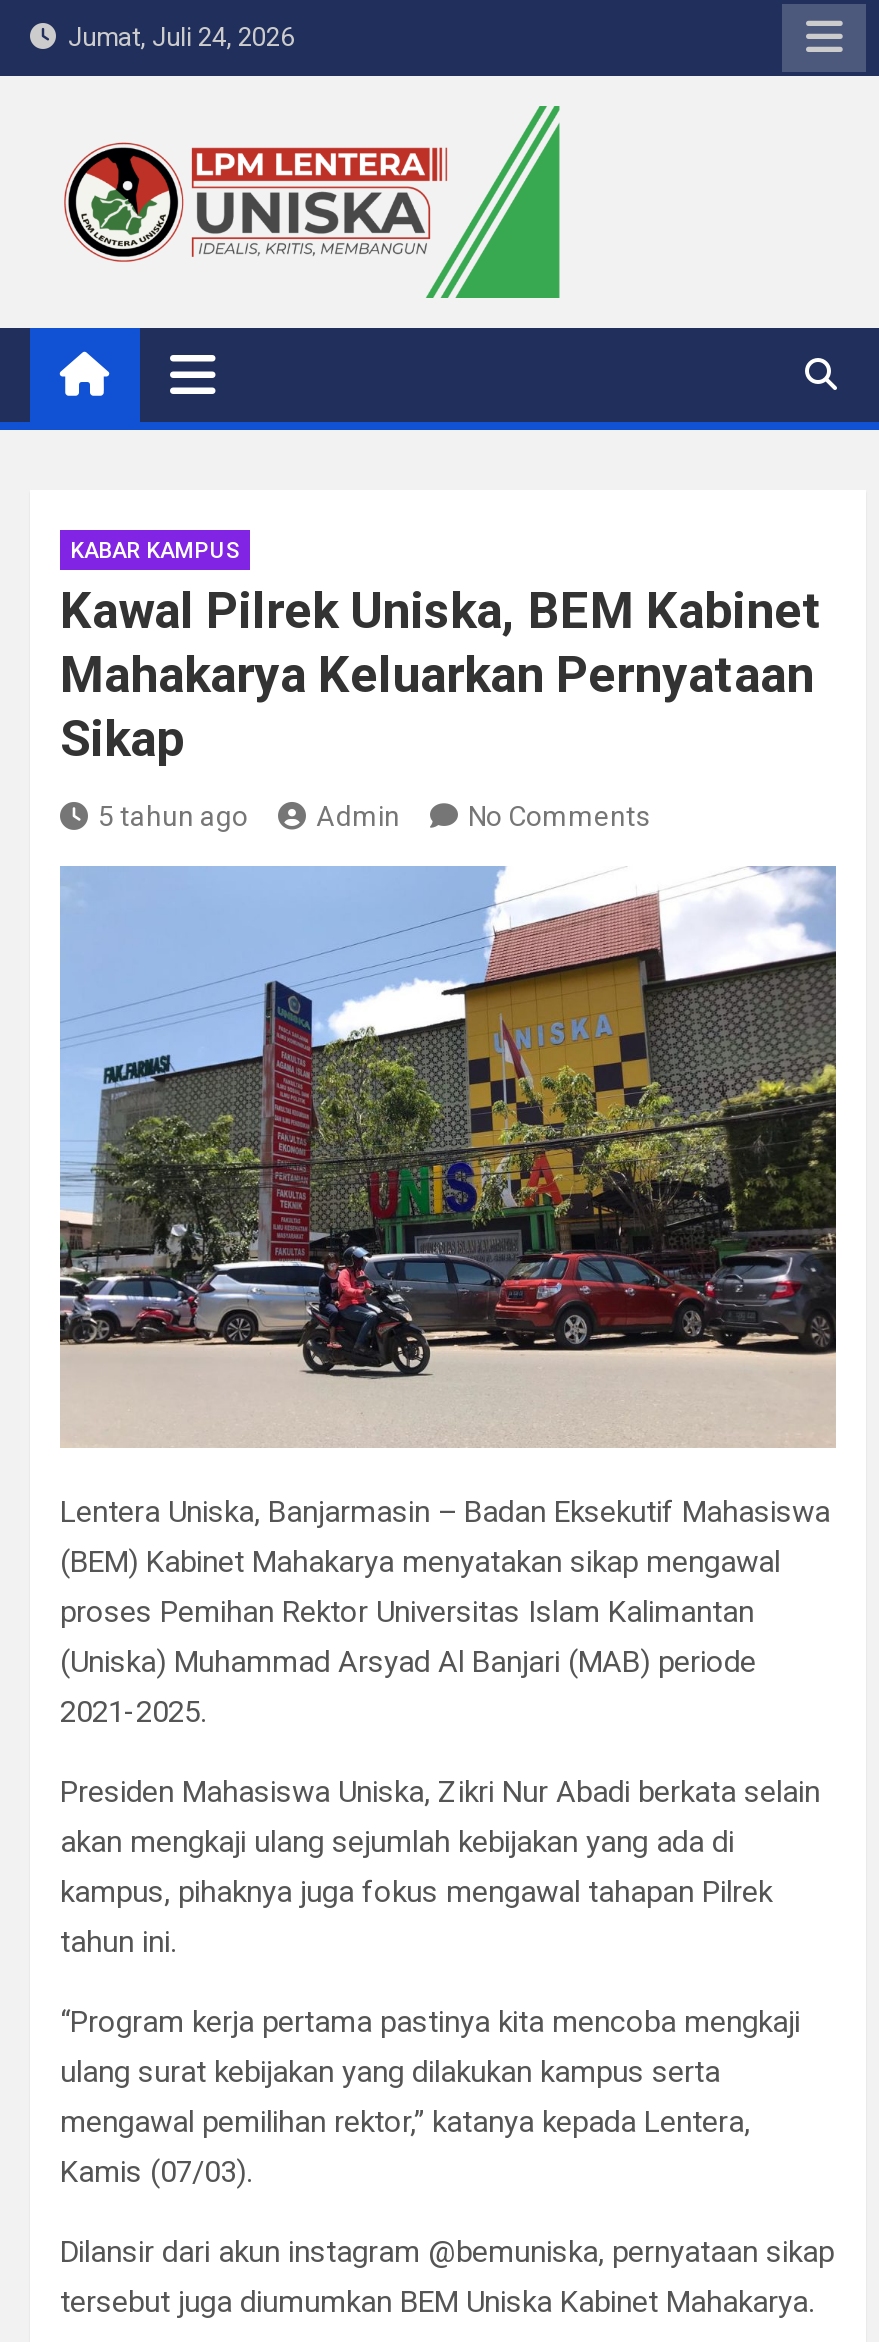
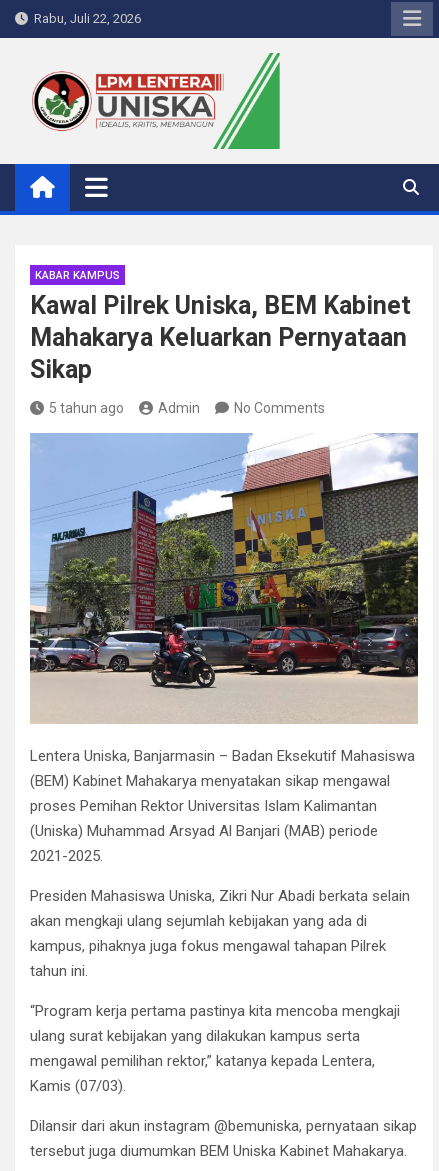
- Jumat, Juli 24, 2026
+ Rabu, Juli 22, 2026
